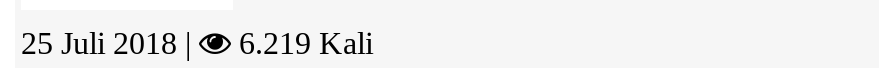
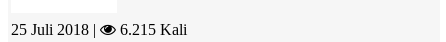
- 6.219 Kali
+ 6.215 Kali
